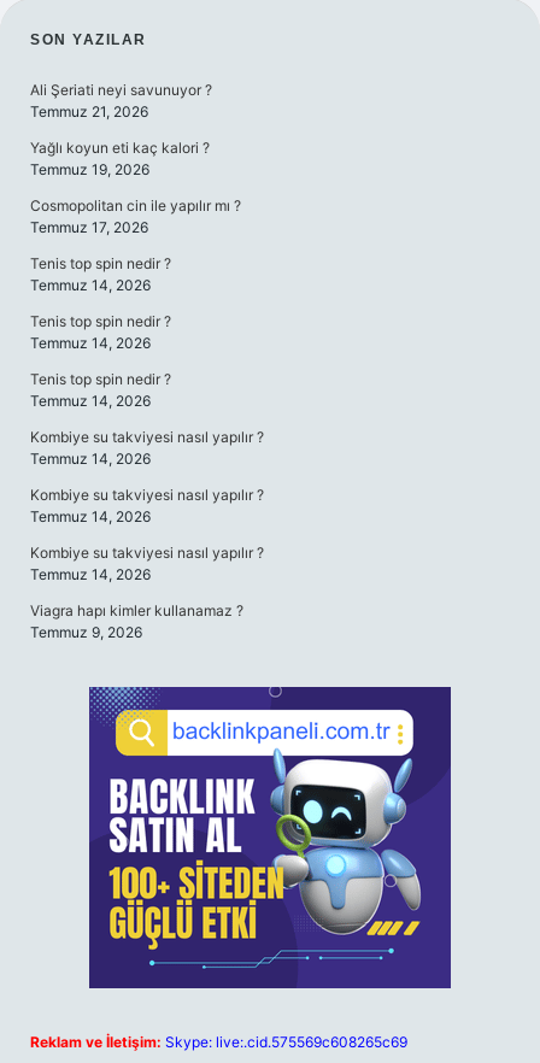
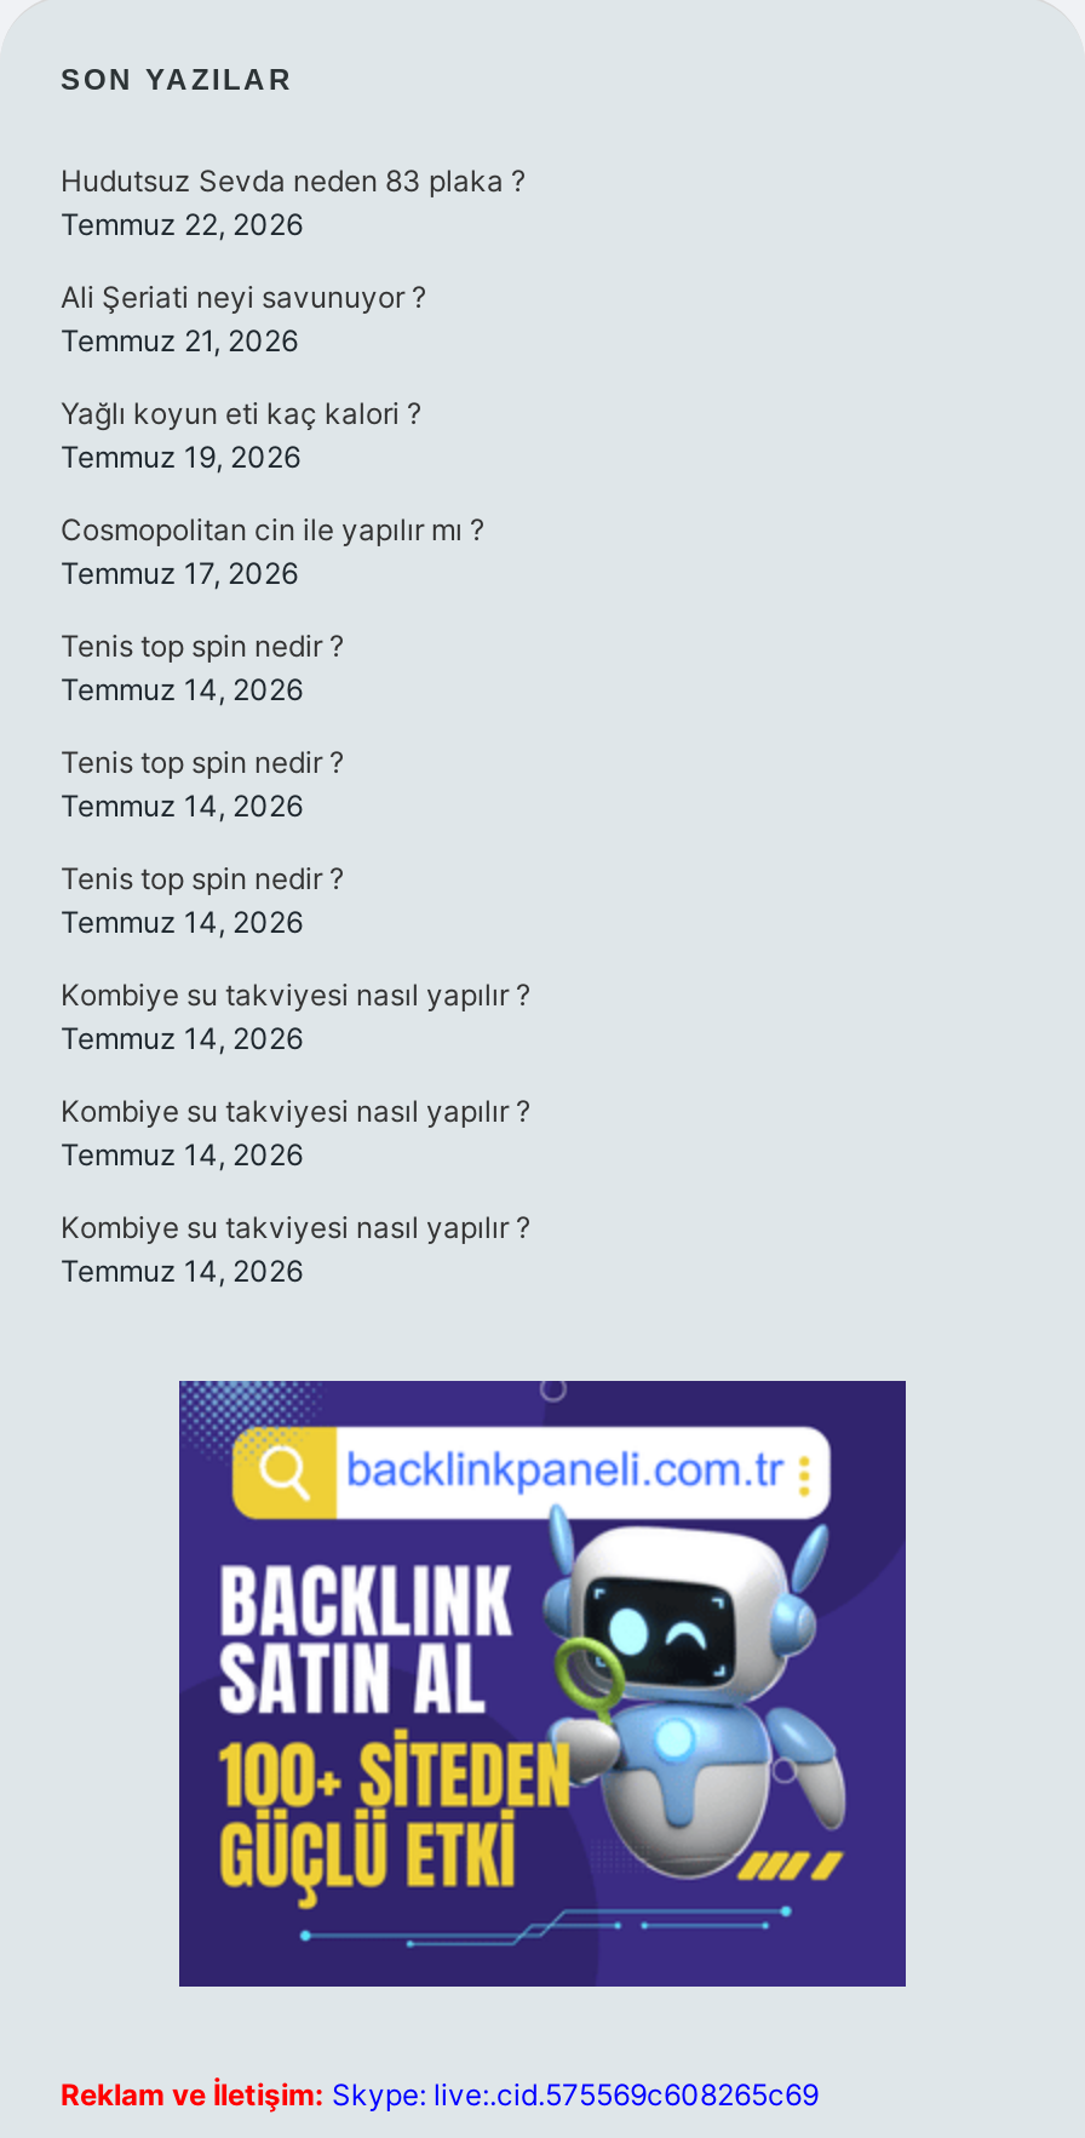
+ Hudutsuz Sevda neden 83 plaka ?
+ Temmuz 22, 2026

moved down: Ali Şeriati neyi savunuyor ? | Temmuz 21, 2026 | Yağlı koyun eti kaç kalori ? | ... | Kombiye su takviyesi nasıl yapılır ? | Temmuz 14, 2026

- Viagra hapı kimler kullanamaz ?
- Temmuz 9, 2026
